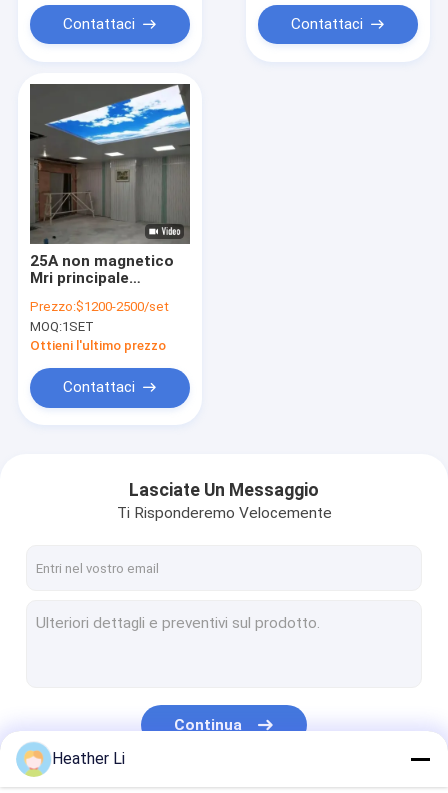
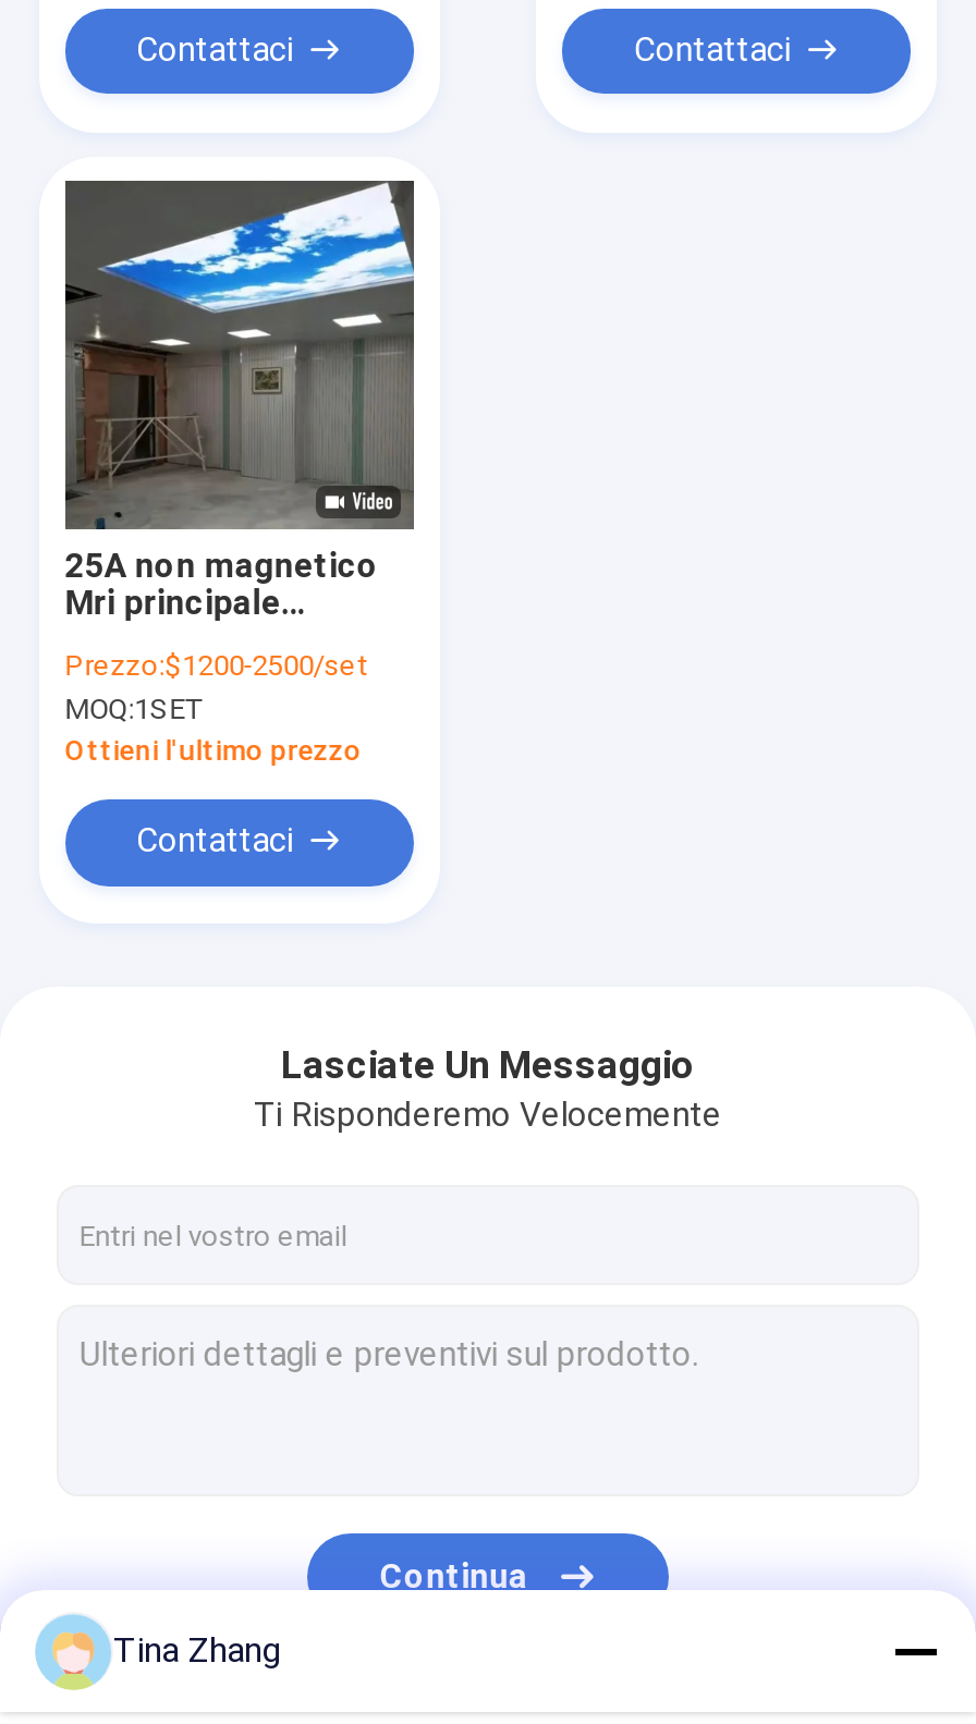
- Heather Li
+ Tina Zhang
